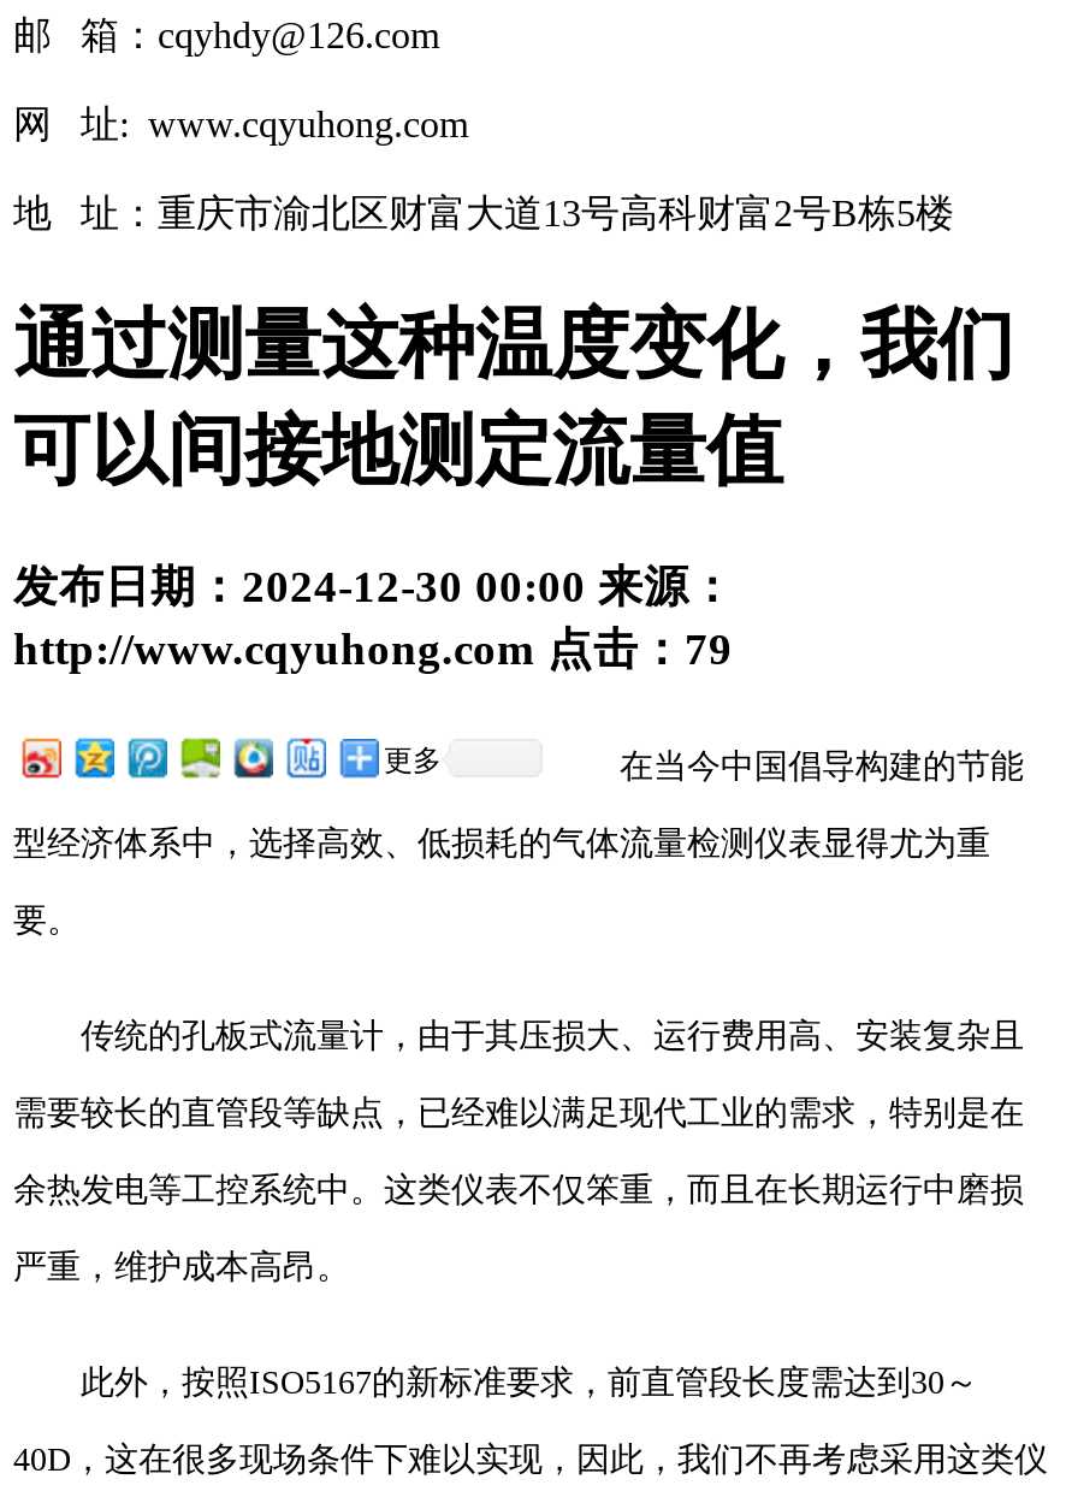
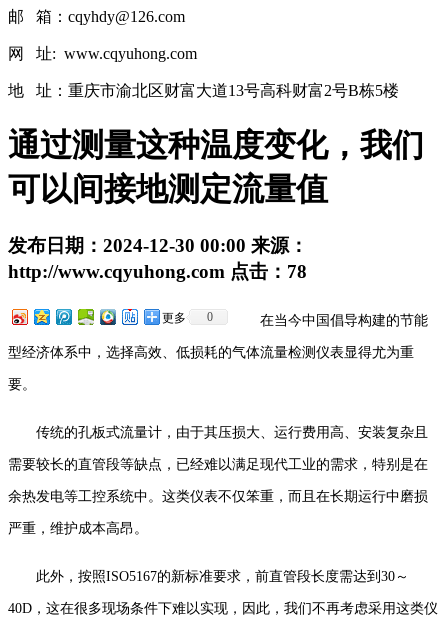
- http://www.cqyuhong.com点击：79
+ http://www.cqyuhong.com点击：78

+ 0
